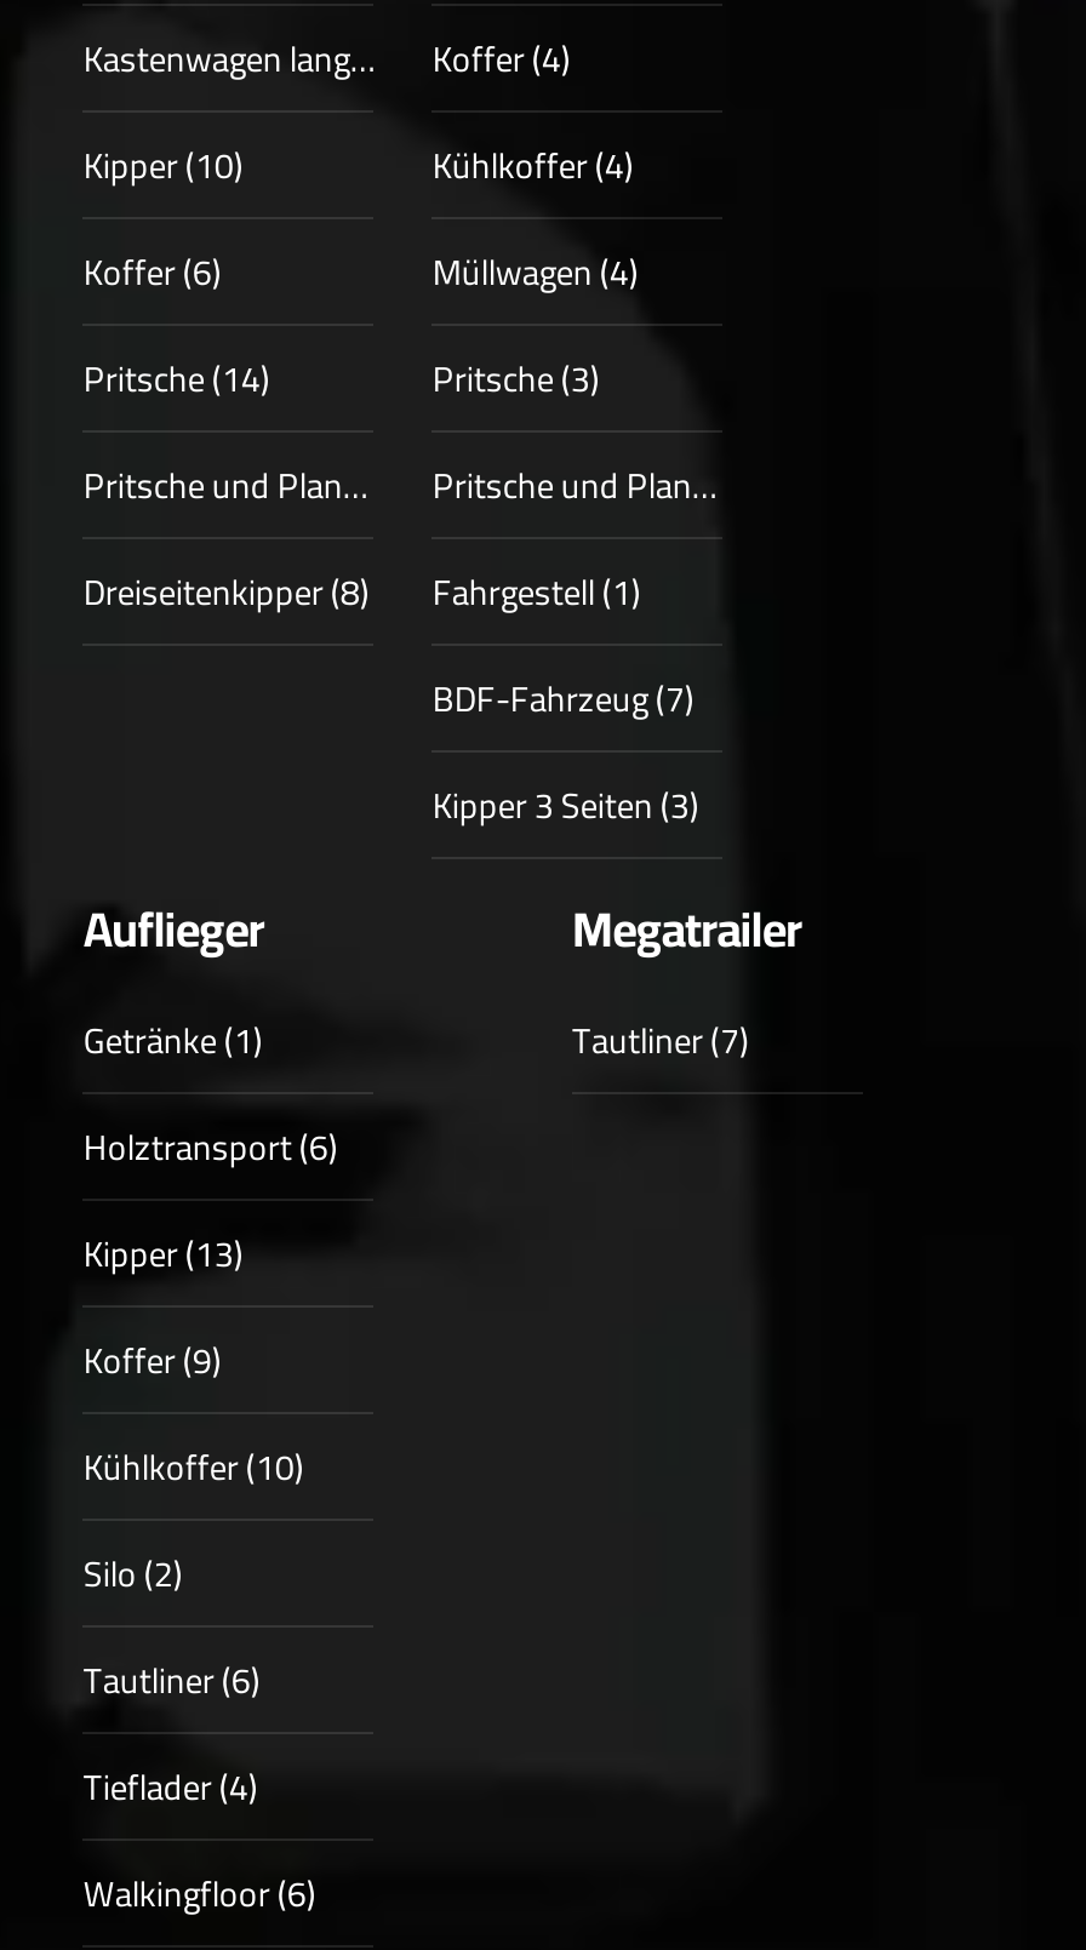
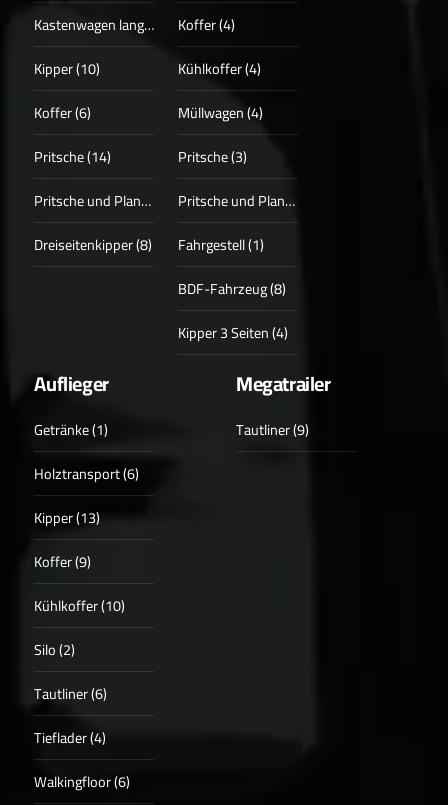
- BDF-Fahrzeug (7)
+ BDF-Fahrzeug (8)

- Kipper 3 Seiten (3)
+ Kipper 3 Seiten (4)

- Tautliner (7)
+ Tautliner (9)
